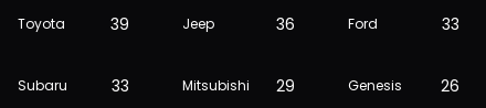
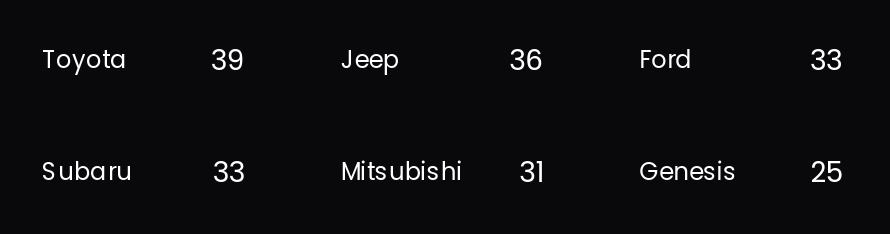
- Mitsubishi 29
+ Mitsubishi 31

- 26
+ 25
